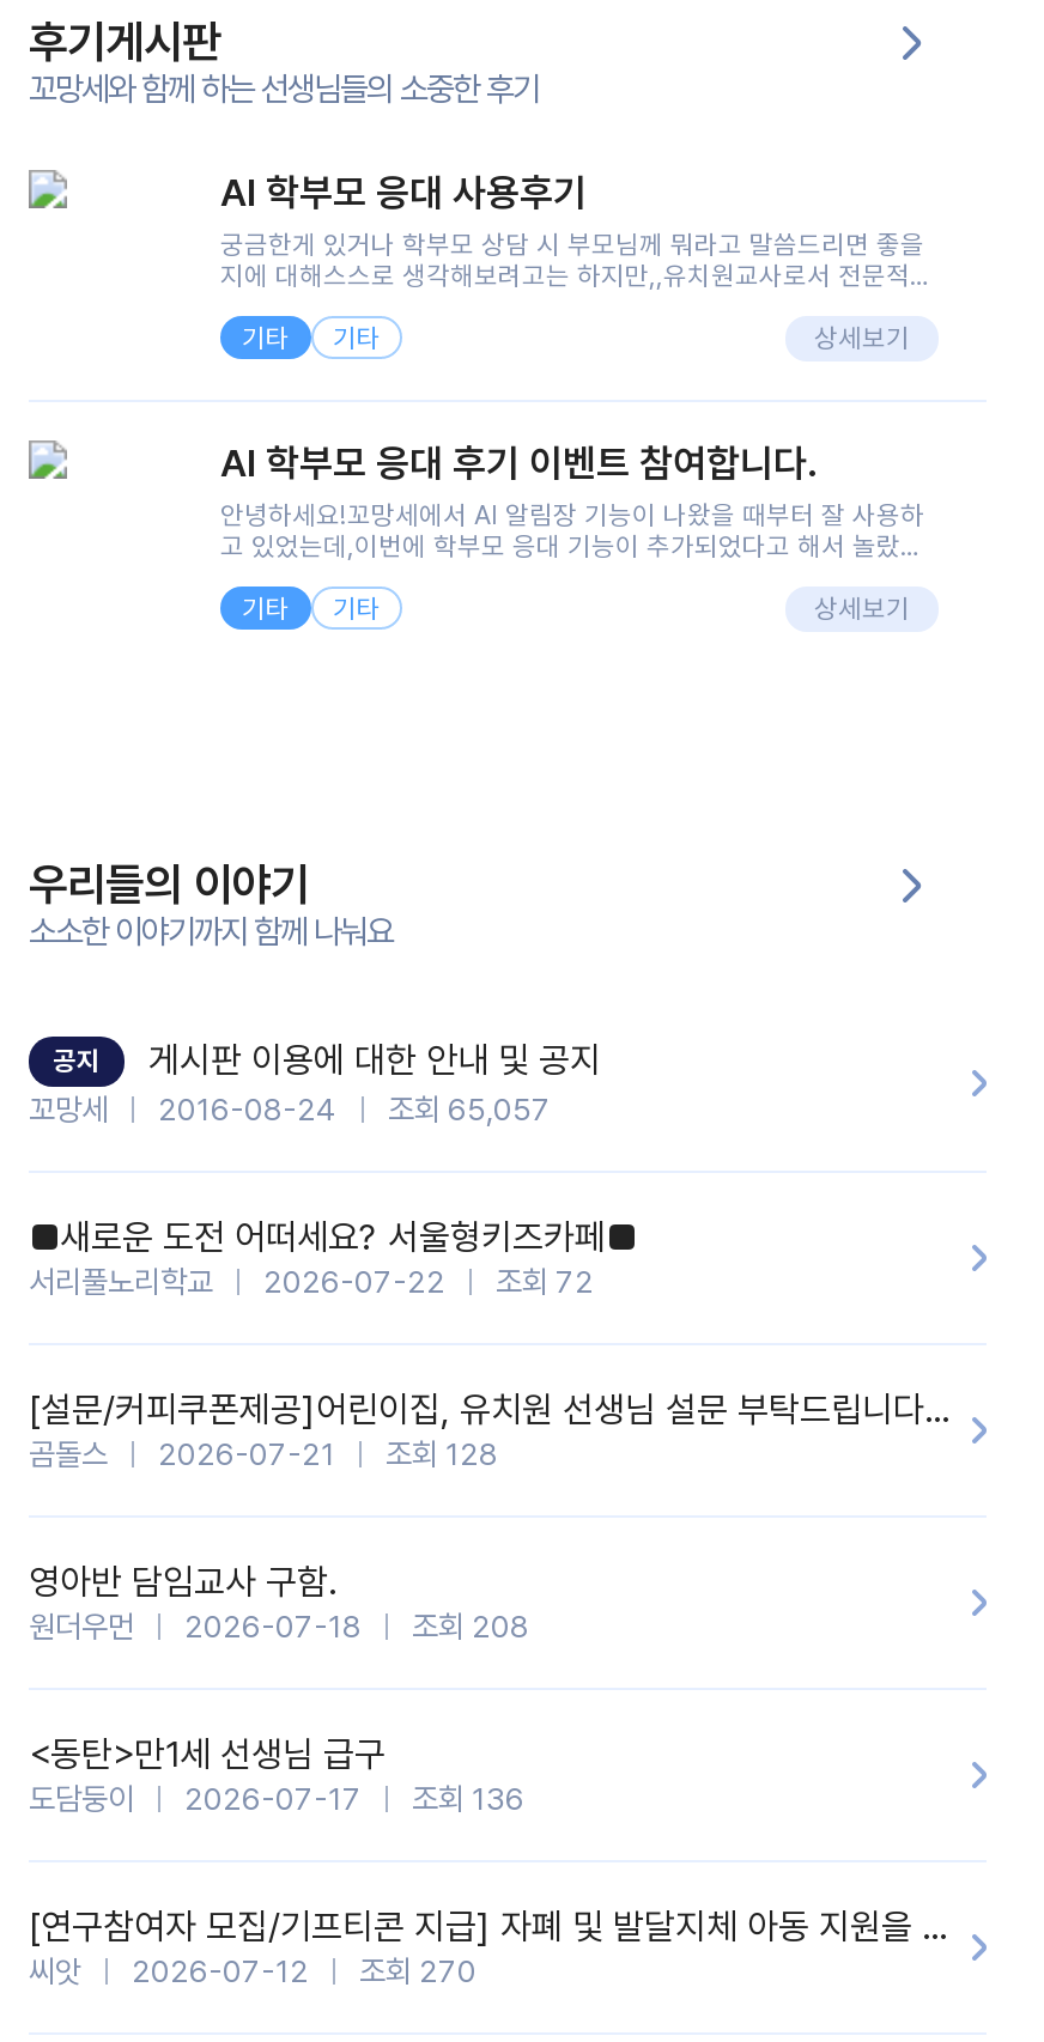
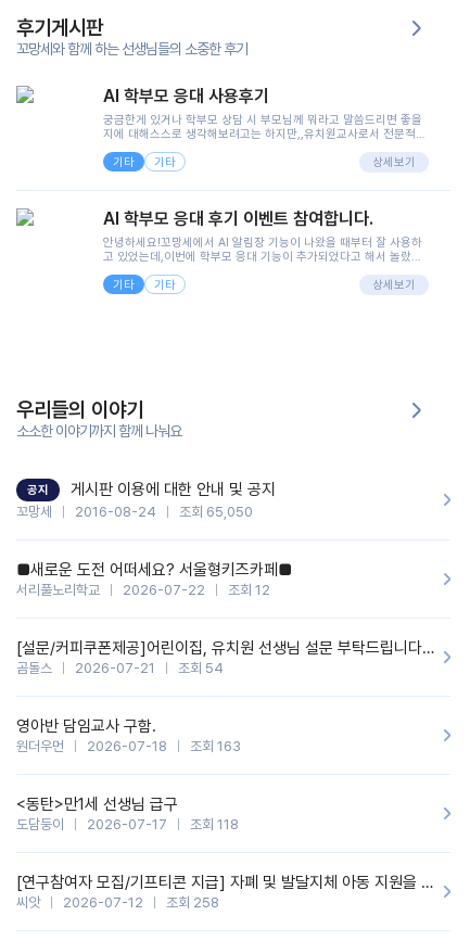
- 꼬망세 2016-08-24 조회 65,057
+ 꼬망세 2016-08-24 조회 65,050

- 서리풀노리학교 2026-07-22 조회 72
+ 서리풀노리학교 2026-07-22 조회 12

- 곰돌스 2026-07-21 조회 128
+ 곰돌스 2026-07-21 조회 54

- 원더우먼 2026-07-18 조회 208
+ 원더우먼 2026-07-18 조회 163

- 도담둥이 2026-07-17 조회 136
+ 도담둥이 2026-07-17 조회 118

- 씨앗 2026-07-12 조회 270
+ 씨앗 2026-07-12 조회 258
